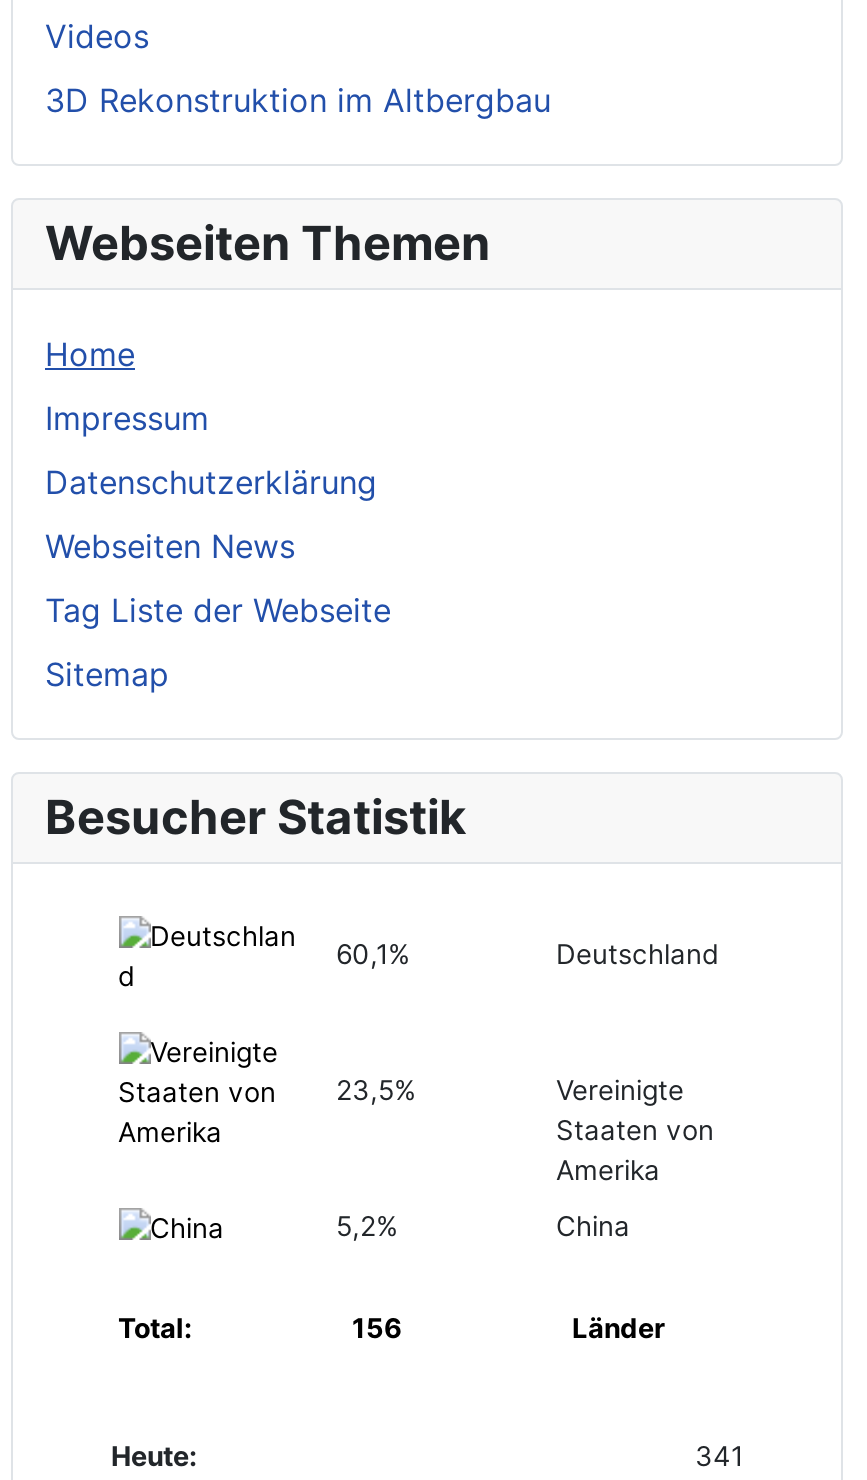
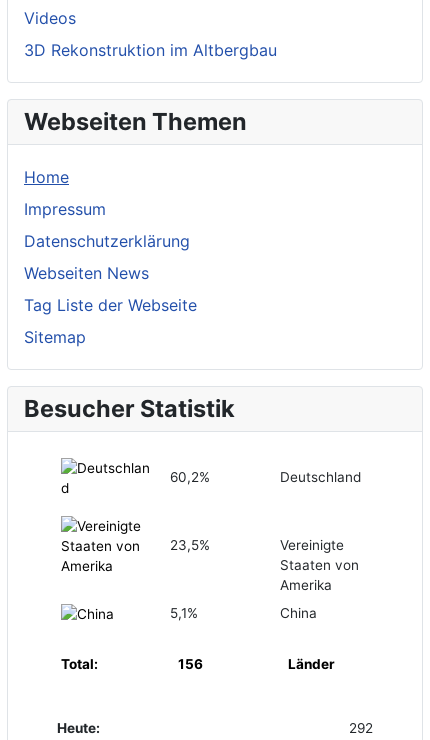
- 60,1%
+ 60,2%

- 5,2%
+ 5,1%

- 341
+ 292
